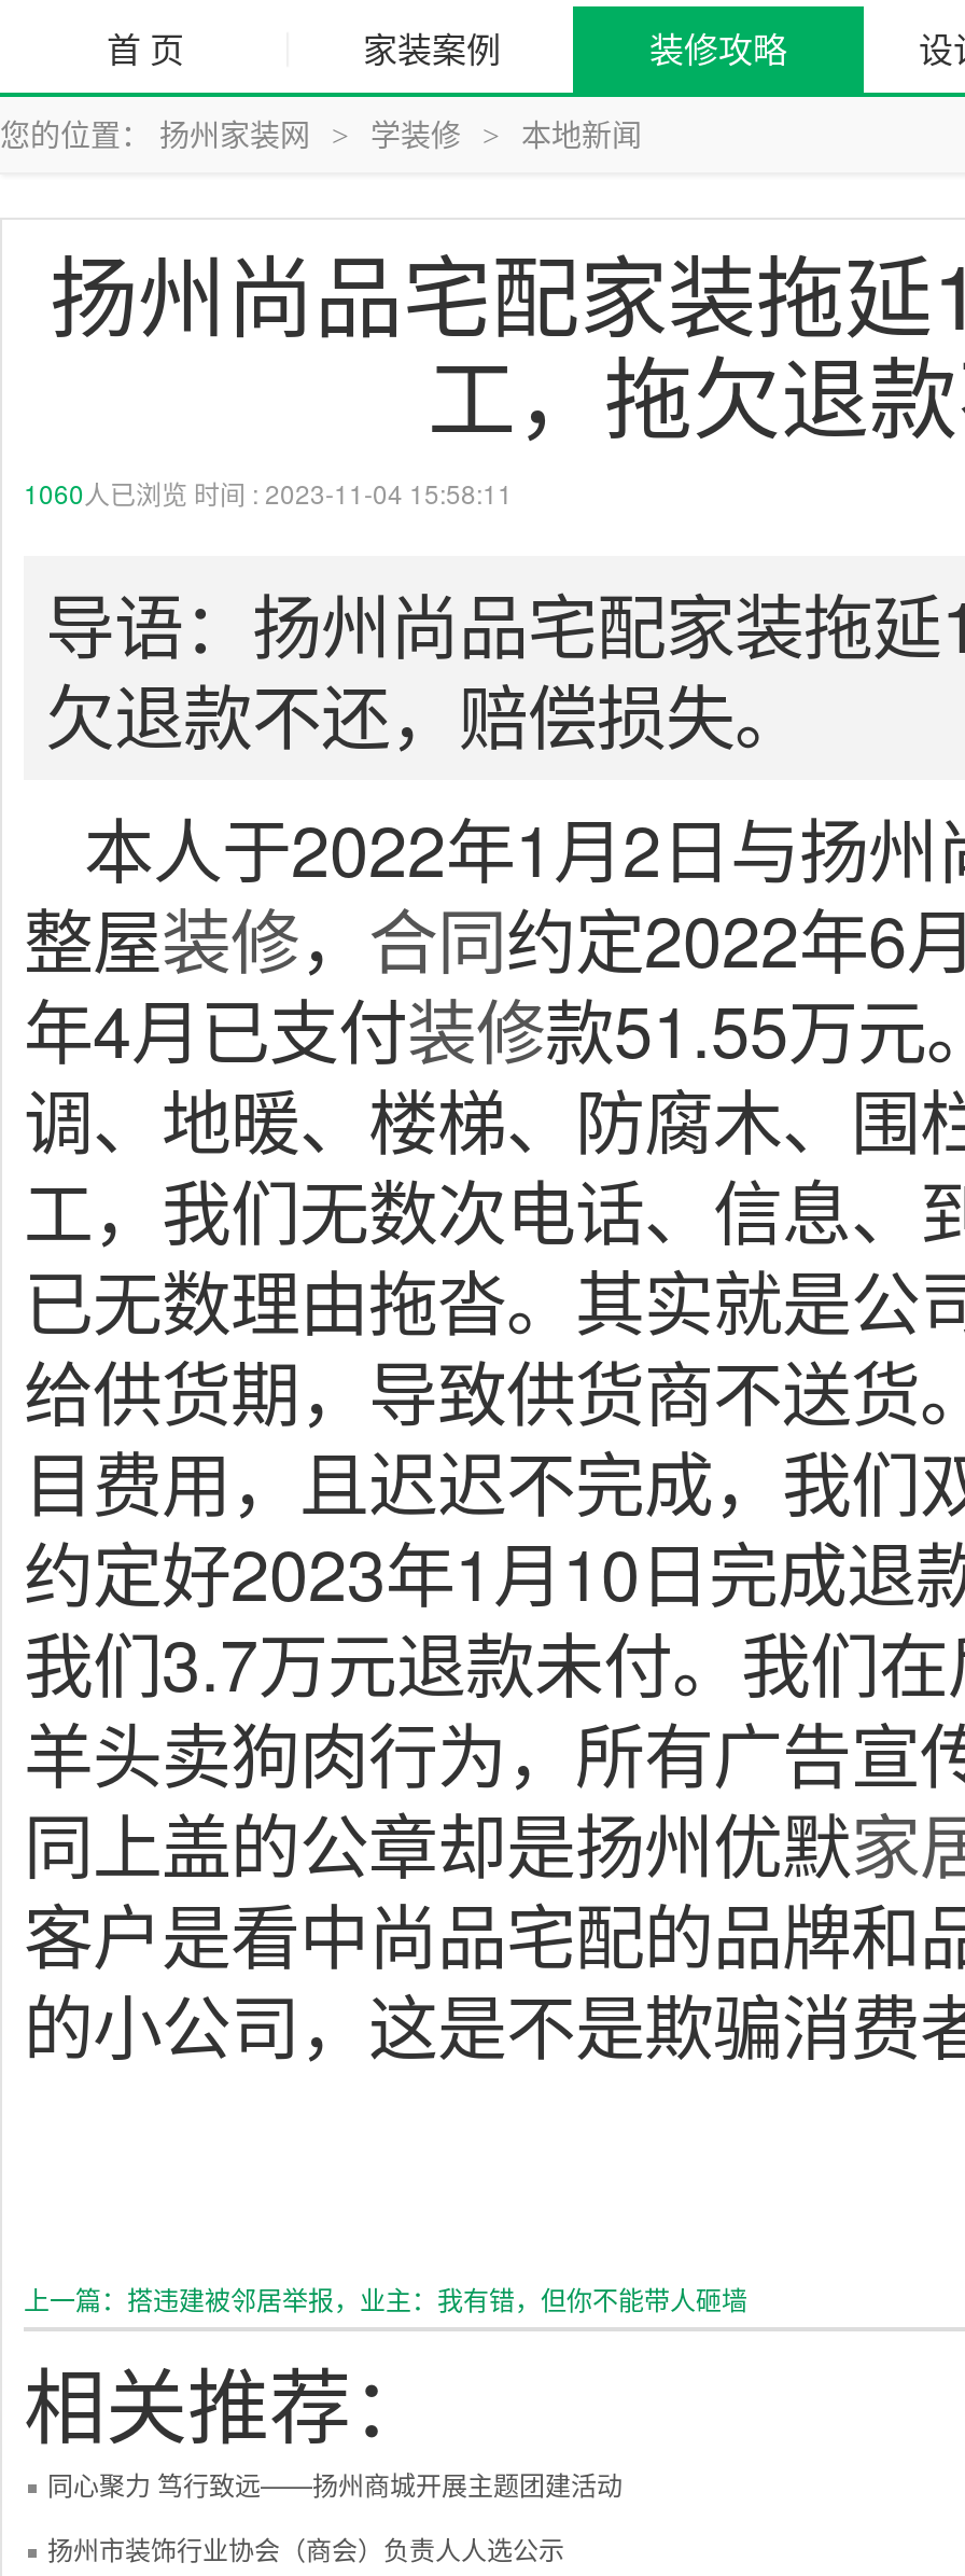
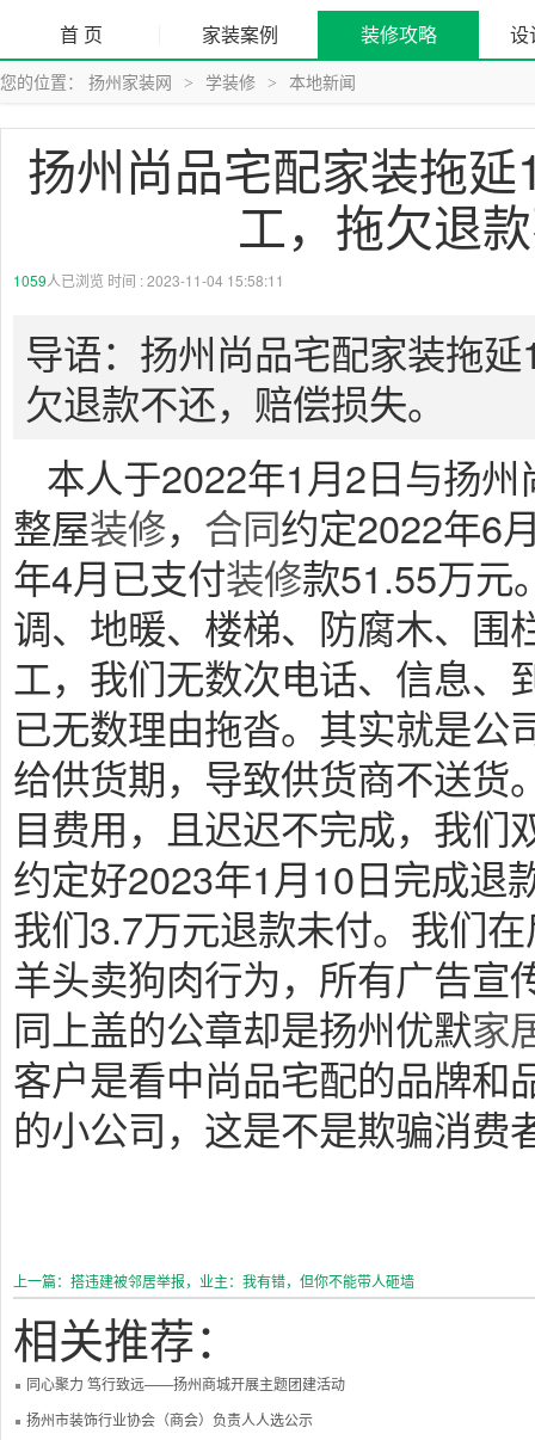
- 1060人已浏览 时间 : 2023-11-04 15:58:11
+ 1059人已浏览 时间 : 2023-11-04 15:58:11
